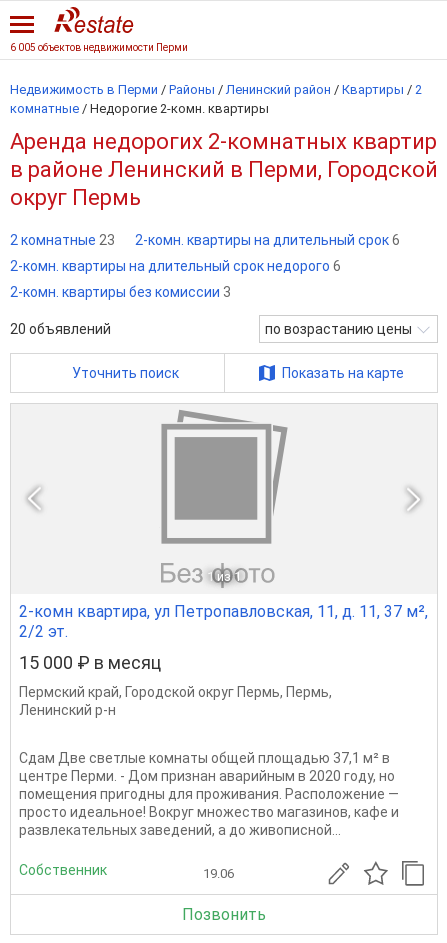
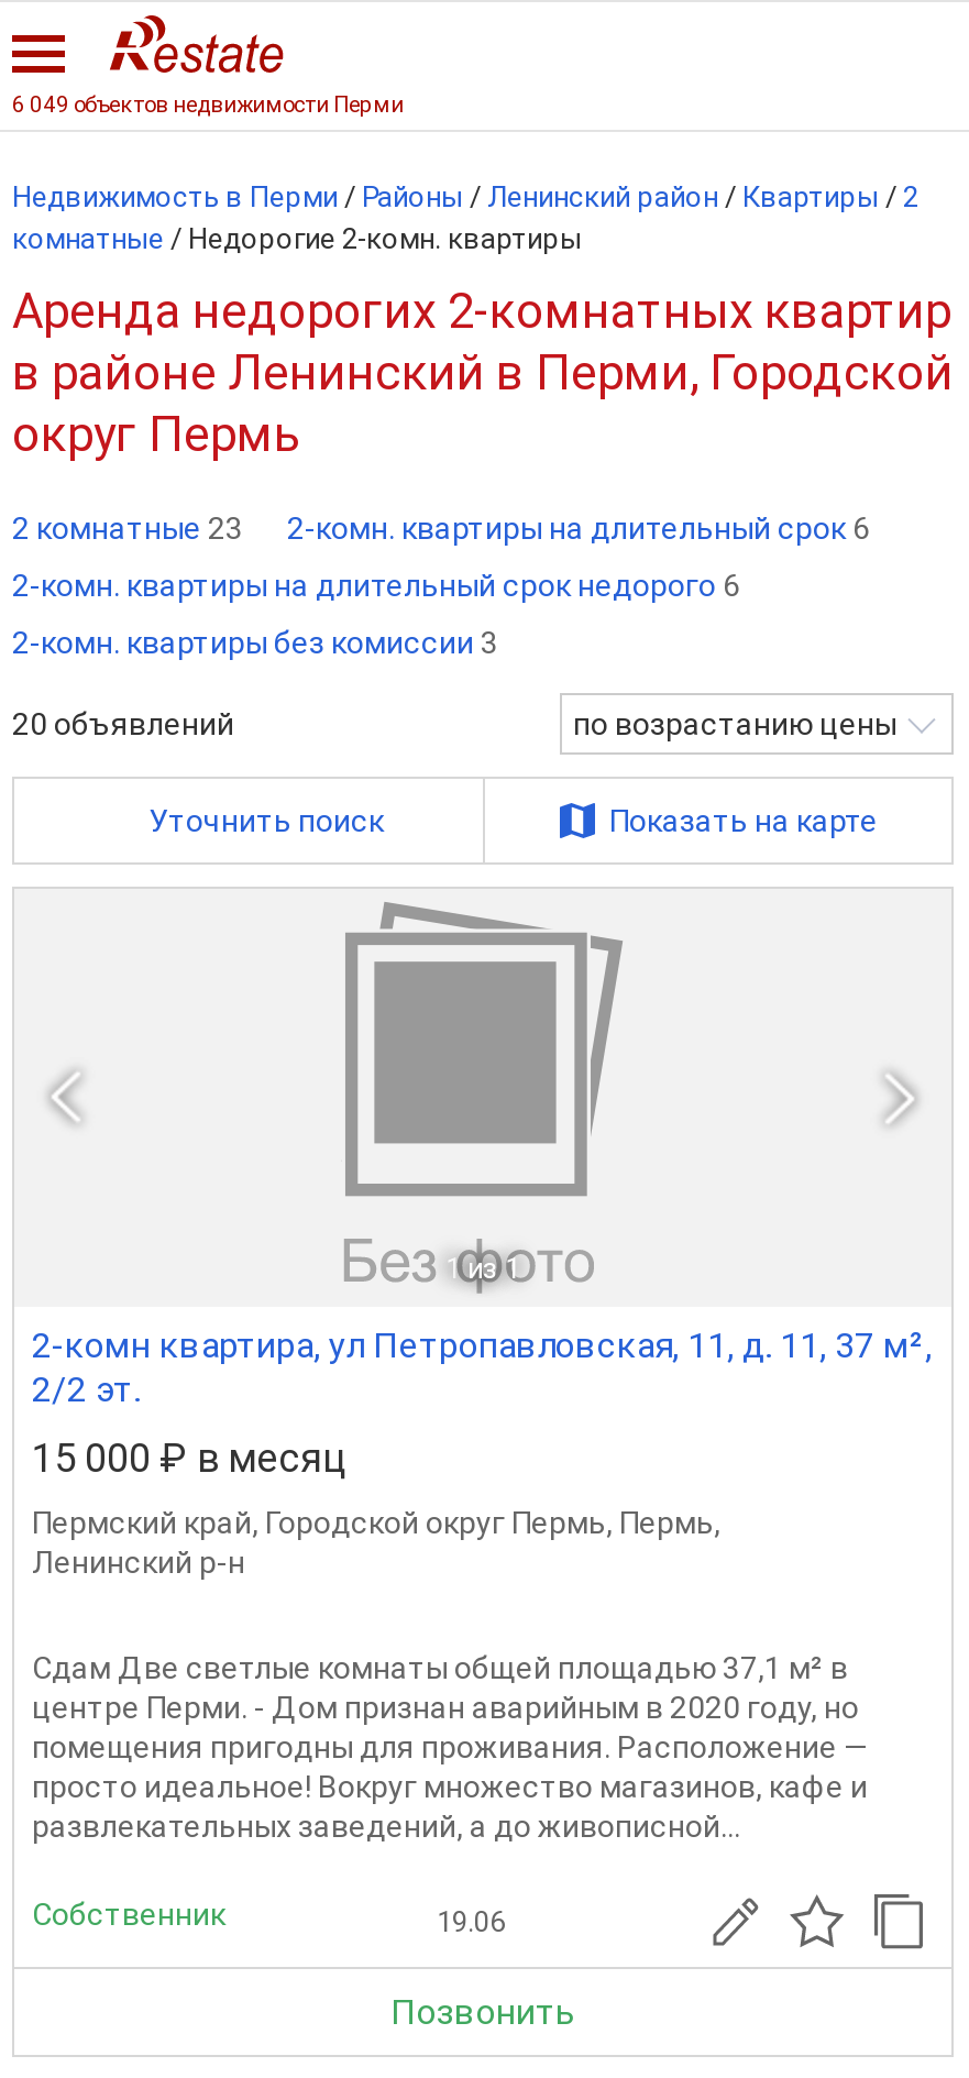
- 6 005 объектов недвижимости Перми
+ 6 049 объектов недвижимости Перми
